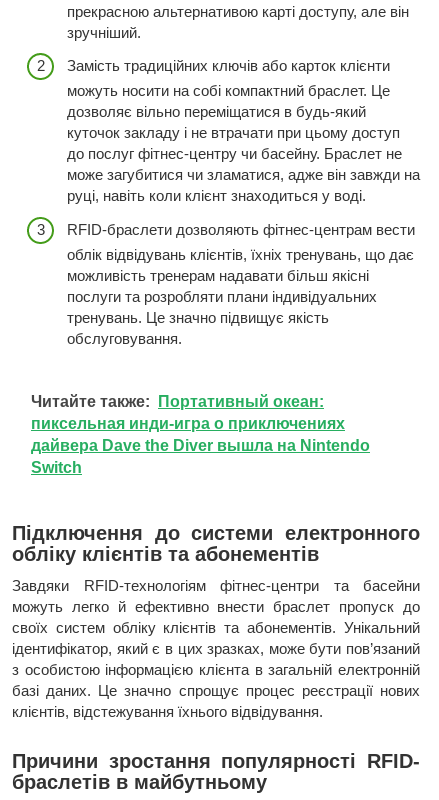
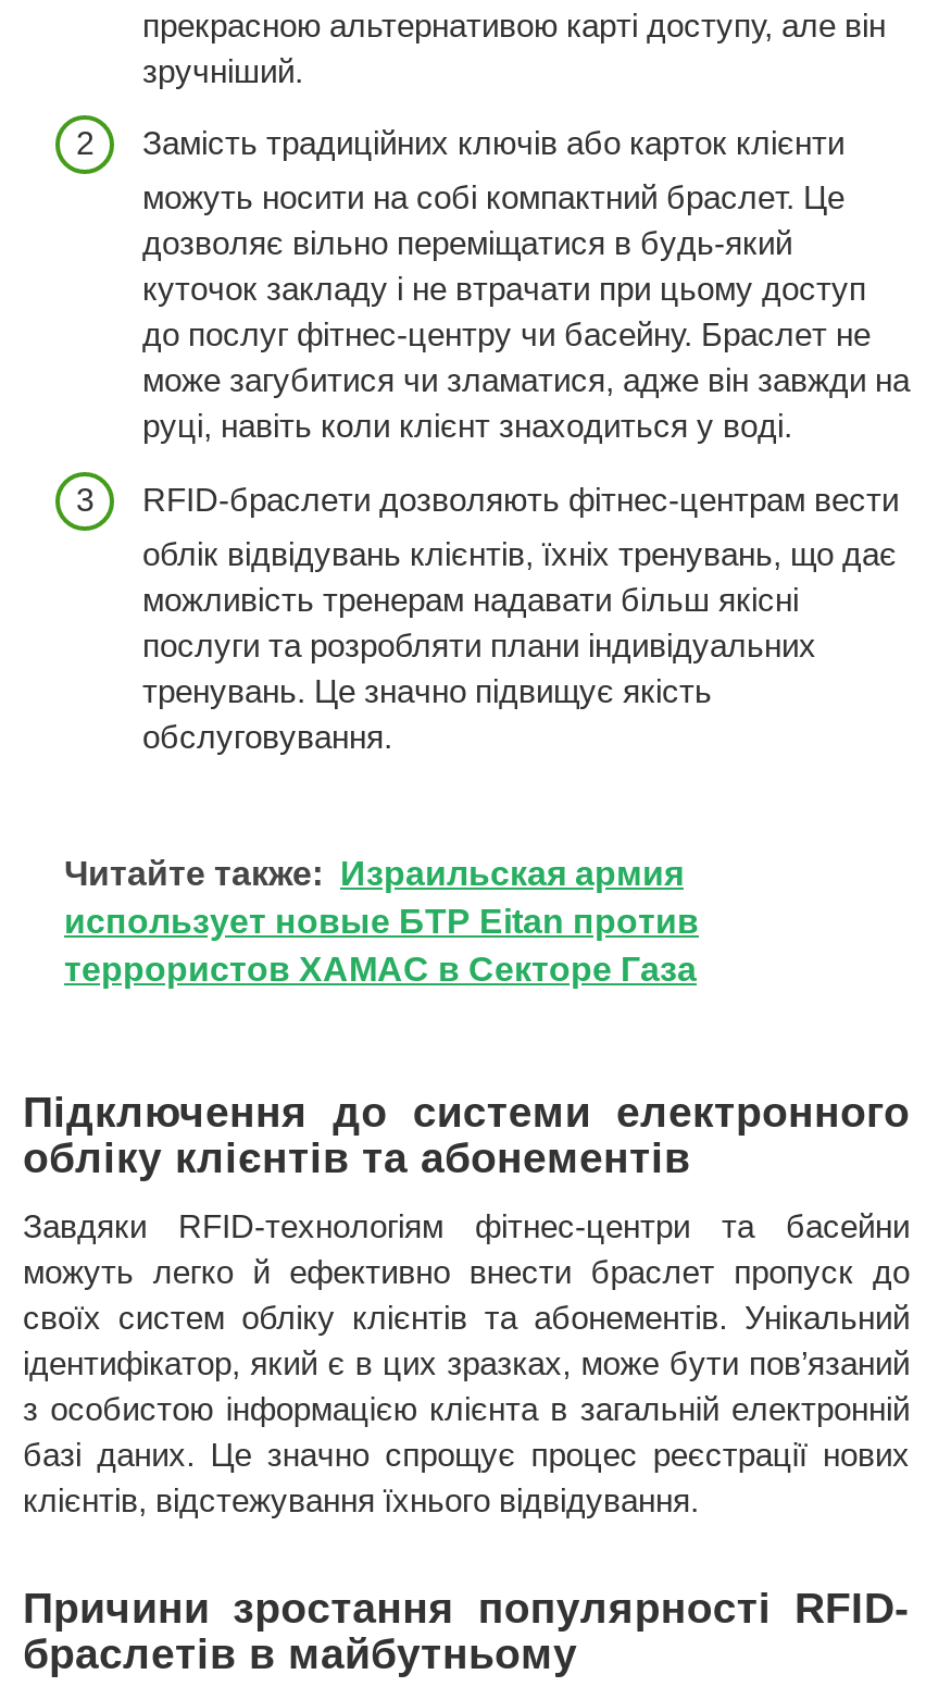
- Читайте также: Портативный океан:
- пиксельная инди-игра о приключениях
- дайвера Dave the Diver вышла на Nintendo
- Switch
+ Читайте также: Израильская армия
+ использует новые БТР Eitan против
+ террористов ХАМАС в Секторе Газа
